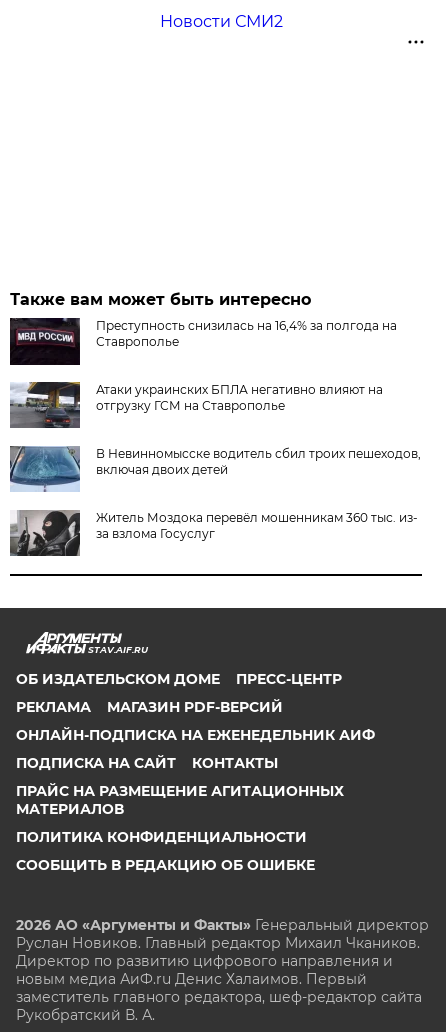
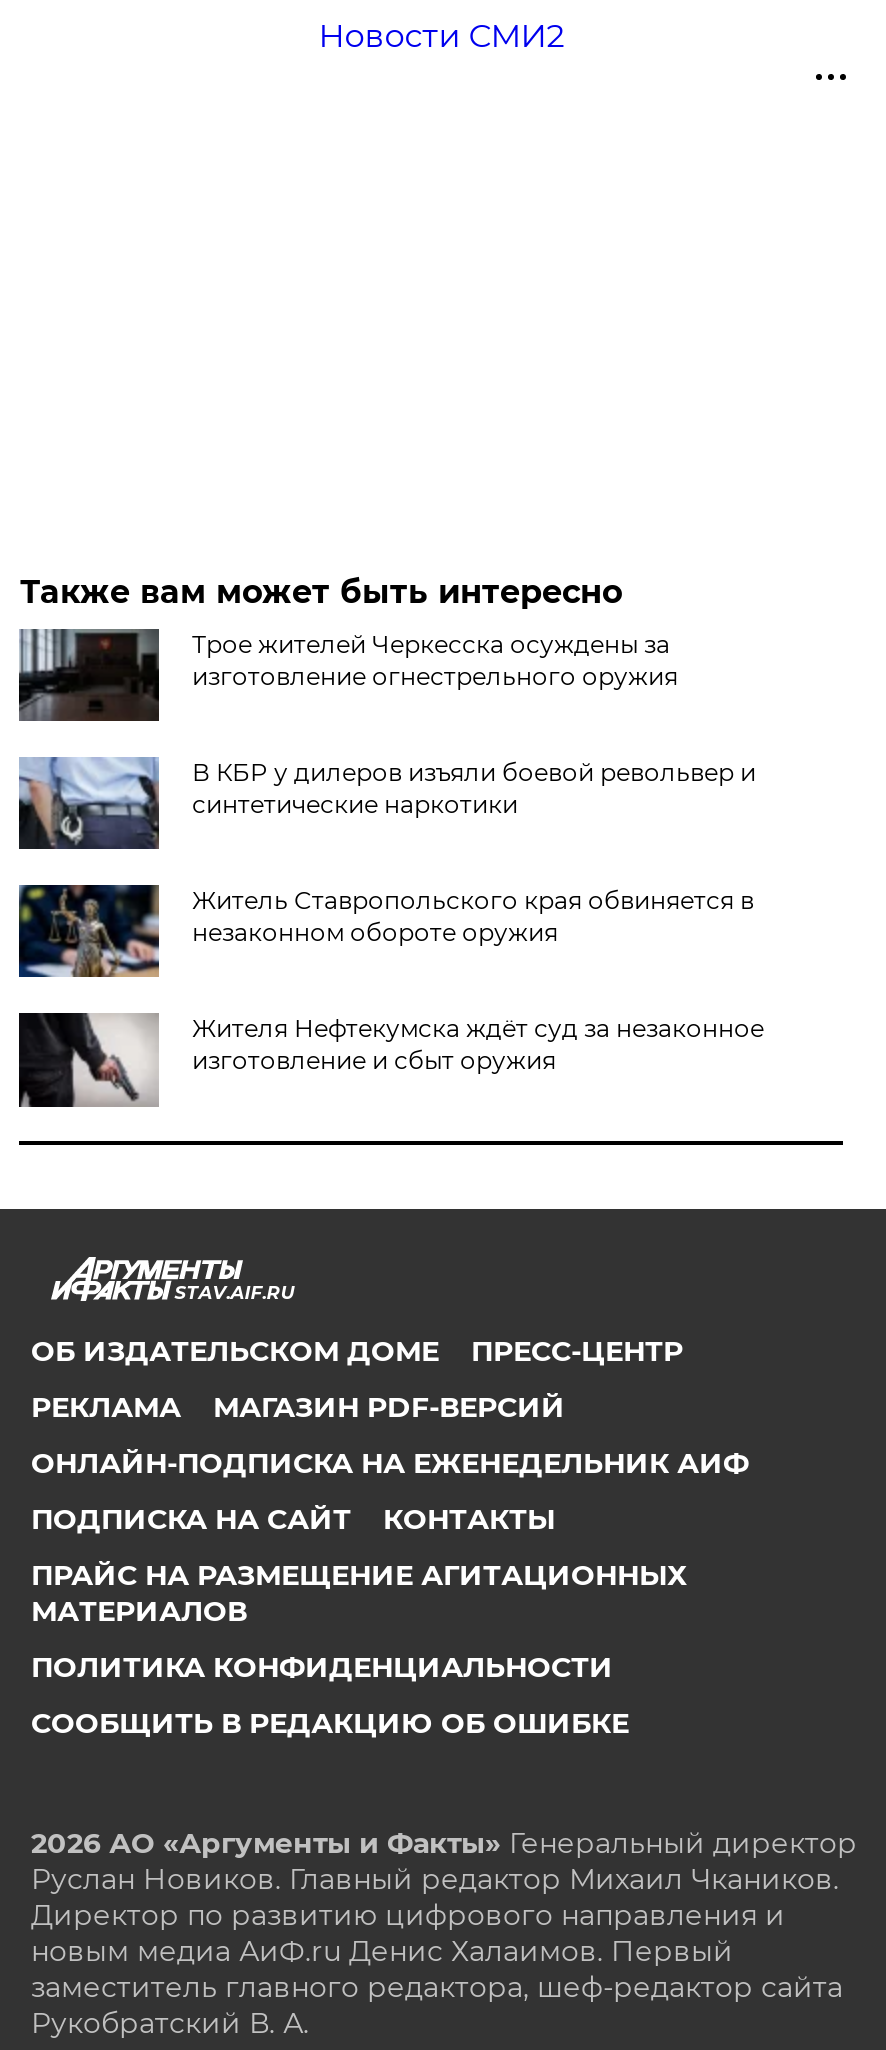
- [image]
- Преступность снизилась на 16,4% за полгода на
- Ставрополье
+ [image]
+ Трое жителей Черкесска осуждены за
+ изготовление огнестрельного оружия

- [image]
- Атаки украинских БПЛА негативно влияют на
- отгрузку ГСМ на Ставрополье
+ [image]
+ В КБР у дилеров изъяли боевой револьвер и
+ синтетические наркотики

- [image]
- В Невинномысске водитель сбил троих пешеходов,
- включая двоих детей
+ [image]
+ Житель Ставропольского края обвиняется в
+ незаконном обороте оружия

- [image]
- Житель Моздока перевёл мошенникам 360 тыс. из-
- за взлома Госуслуг
+ [image]
+ Жителя Нефтекумска ждёт суд за незаконное
+ изготовление и сбыт оружия
